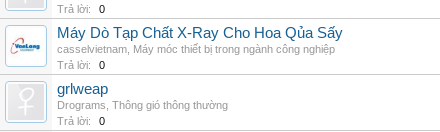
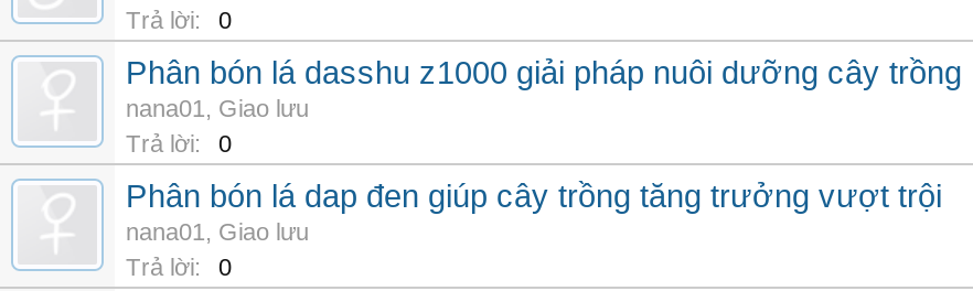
- [image]

- Máy Dò Tạp Chất X-Ray Cho Hoa Qủa Sấy
- casselvietnam, Máy móc thiết bị trong ngành công nghiệp
+ Phân bón lá dasshu z1000 giải pháp nuôi dưỡng cây trồng
+ nana01, Giao lưu

- grlweap
- Drograms, Thông gió thông thường
+ Phân bón lá dap đen giúp cây trồng tăng trưởng vượt trội
+ nana01, Giao lưu
